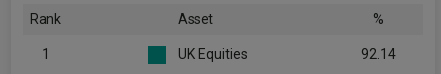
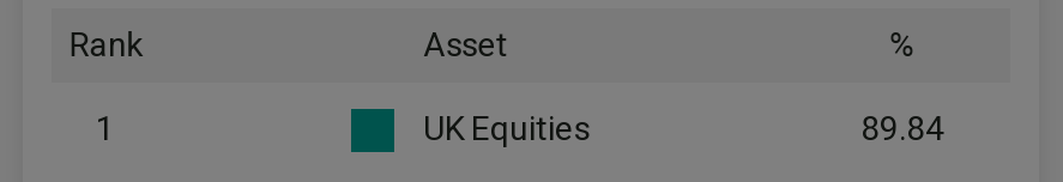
- 92.14
+ 89.84
